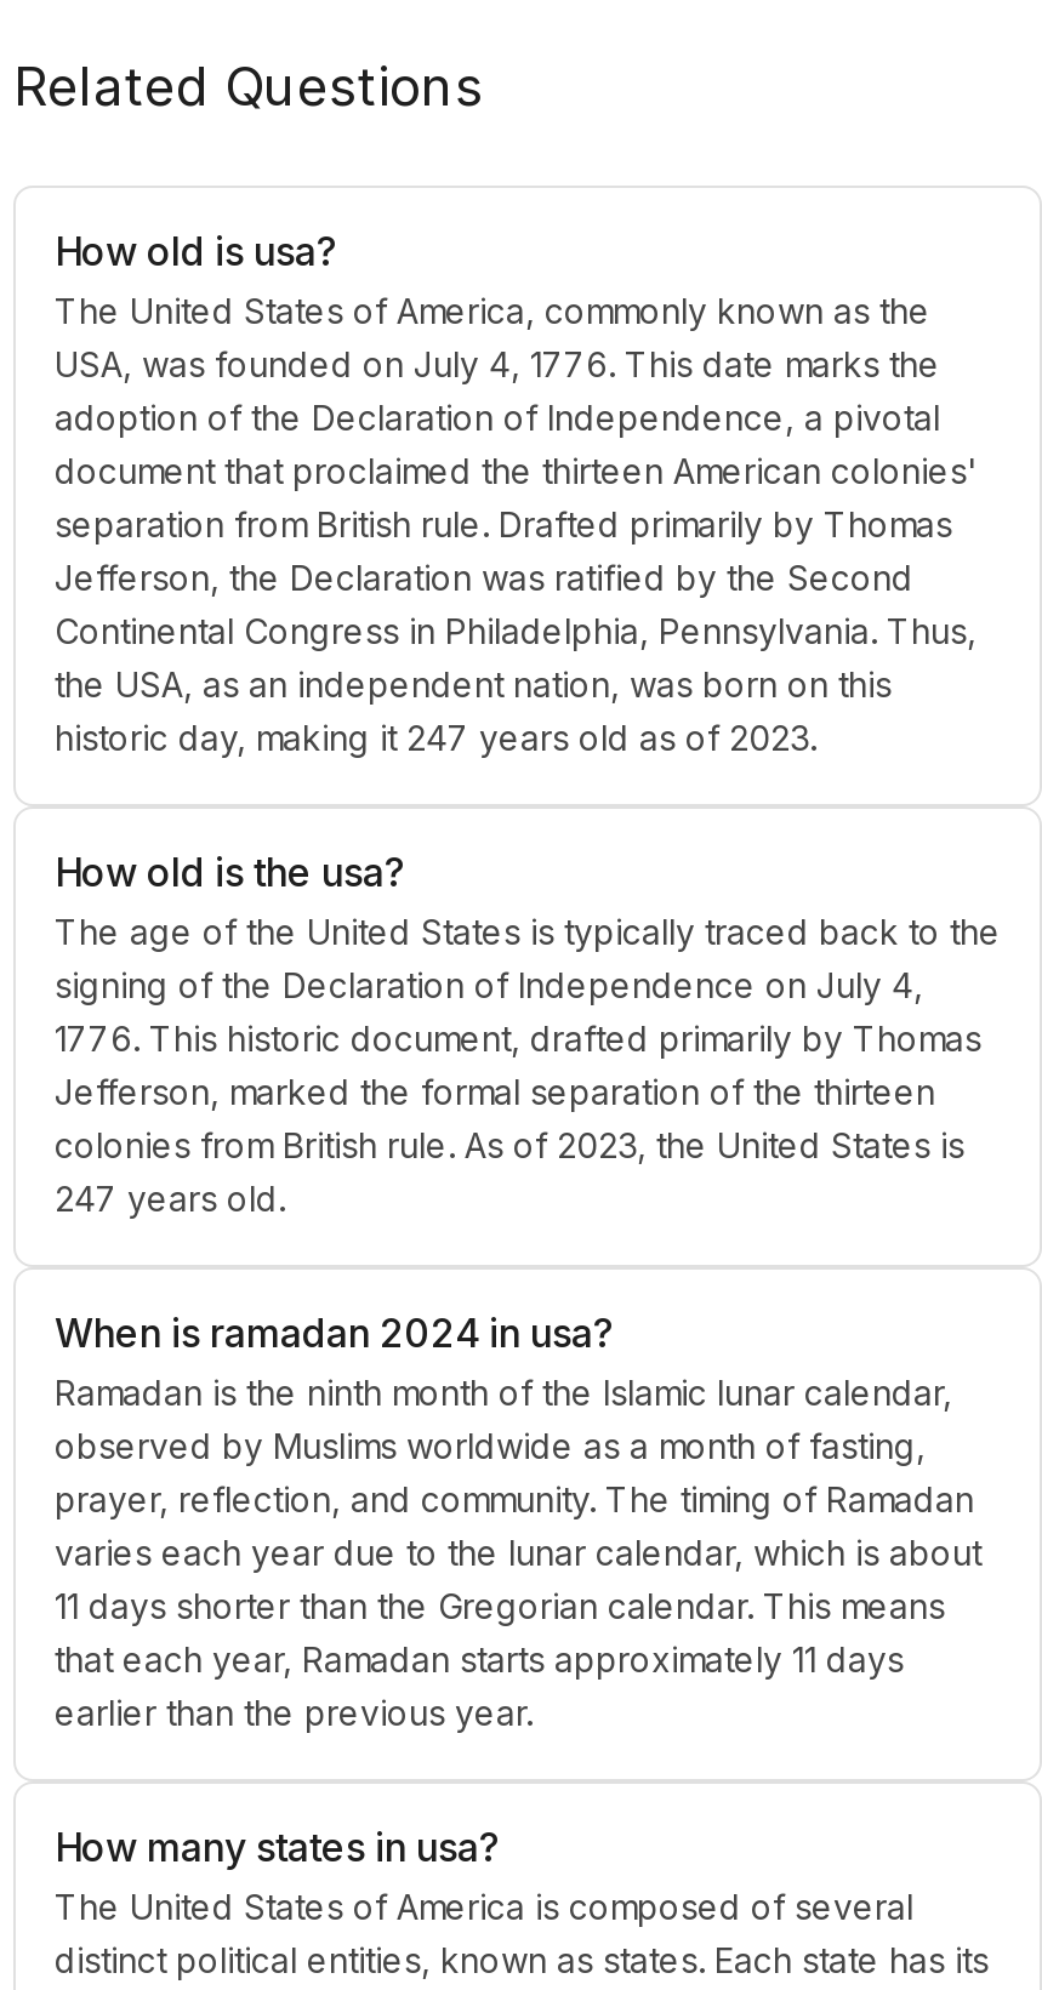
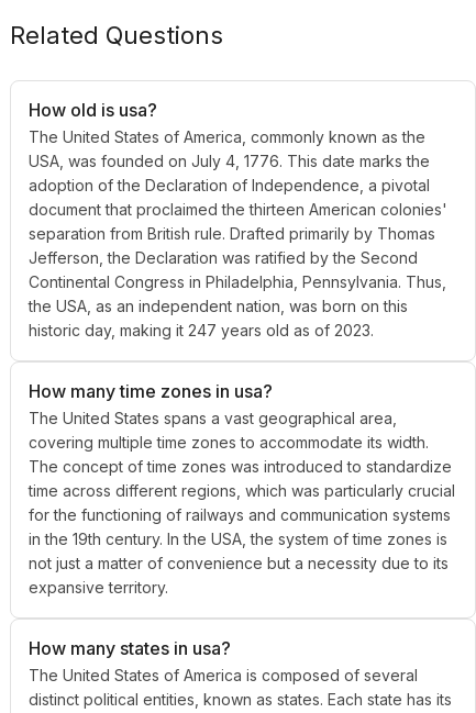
- How old is the usa?
- The age of the United States is typically traced back to the
- signing of the Declaration of Independence on July 4,
- 1776. This historic document, drafted primarily by Thomas
- Jefferson, marked the formal separation of the thirteen
- colonies from British rule. As of 2023, the United States is
- 247 years old.
- When is ramadan 2024 in usa?
- Ramadan is the ninth month of the Islamic lunar calendar,
- observed by Muslims worldwide as a month of fasting,
- prayer, reflection, and community. The timing of Ramadan
- varies each year due to the lunar calendar, which is about
- 11 days shorter than the Gregorian calendar. This means
- that each year, Ramadan starts approximately 11 days
- earlier than the previous year.
+ How many time zones in usa?
+ The United States spans a vast geographical area,
+ covering multiple time zones to accommodate its width.
+ The concept of time zones was introduced to standardize
+ time across different regions, which was particularly crucial
+ for the functioning of railways and communication systems
+ in the 19th century. In the USA, the system of time zones is
+ not just a matter of convenience but a necessity due to its
+ expansive territory.
